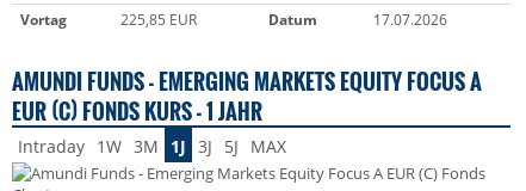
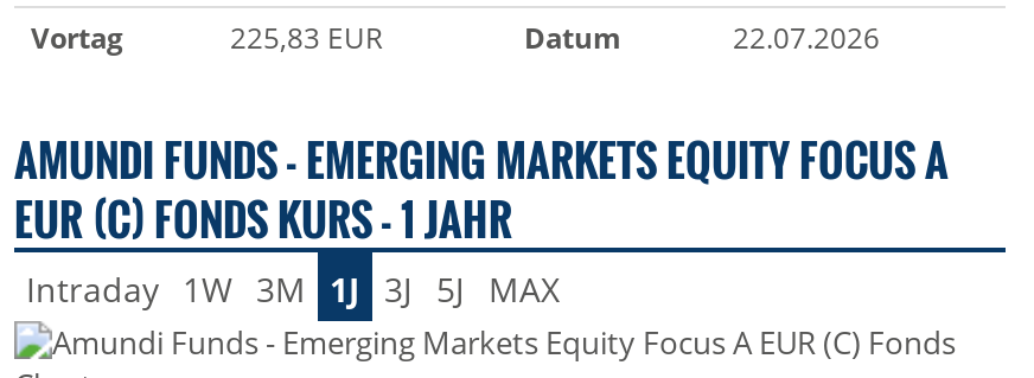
- 225,85 EUR
+ 225,83 EUR

- 17.07.2026
+ 22.07.2026
